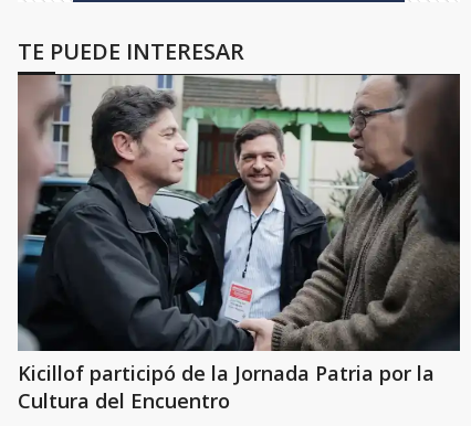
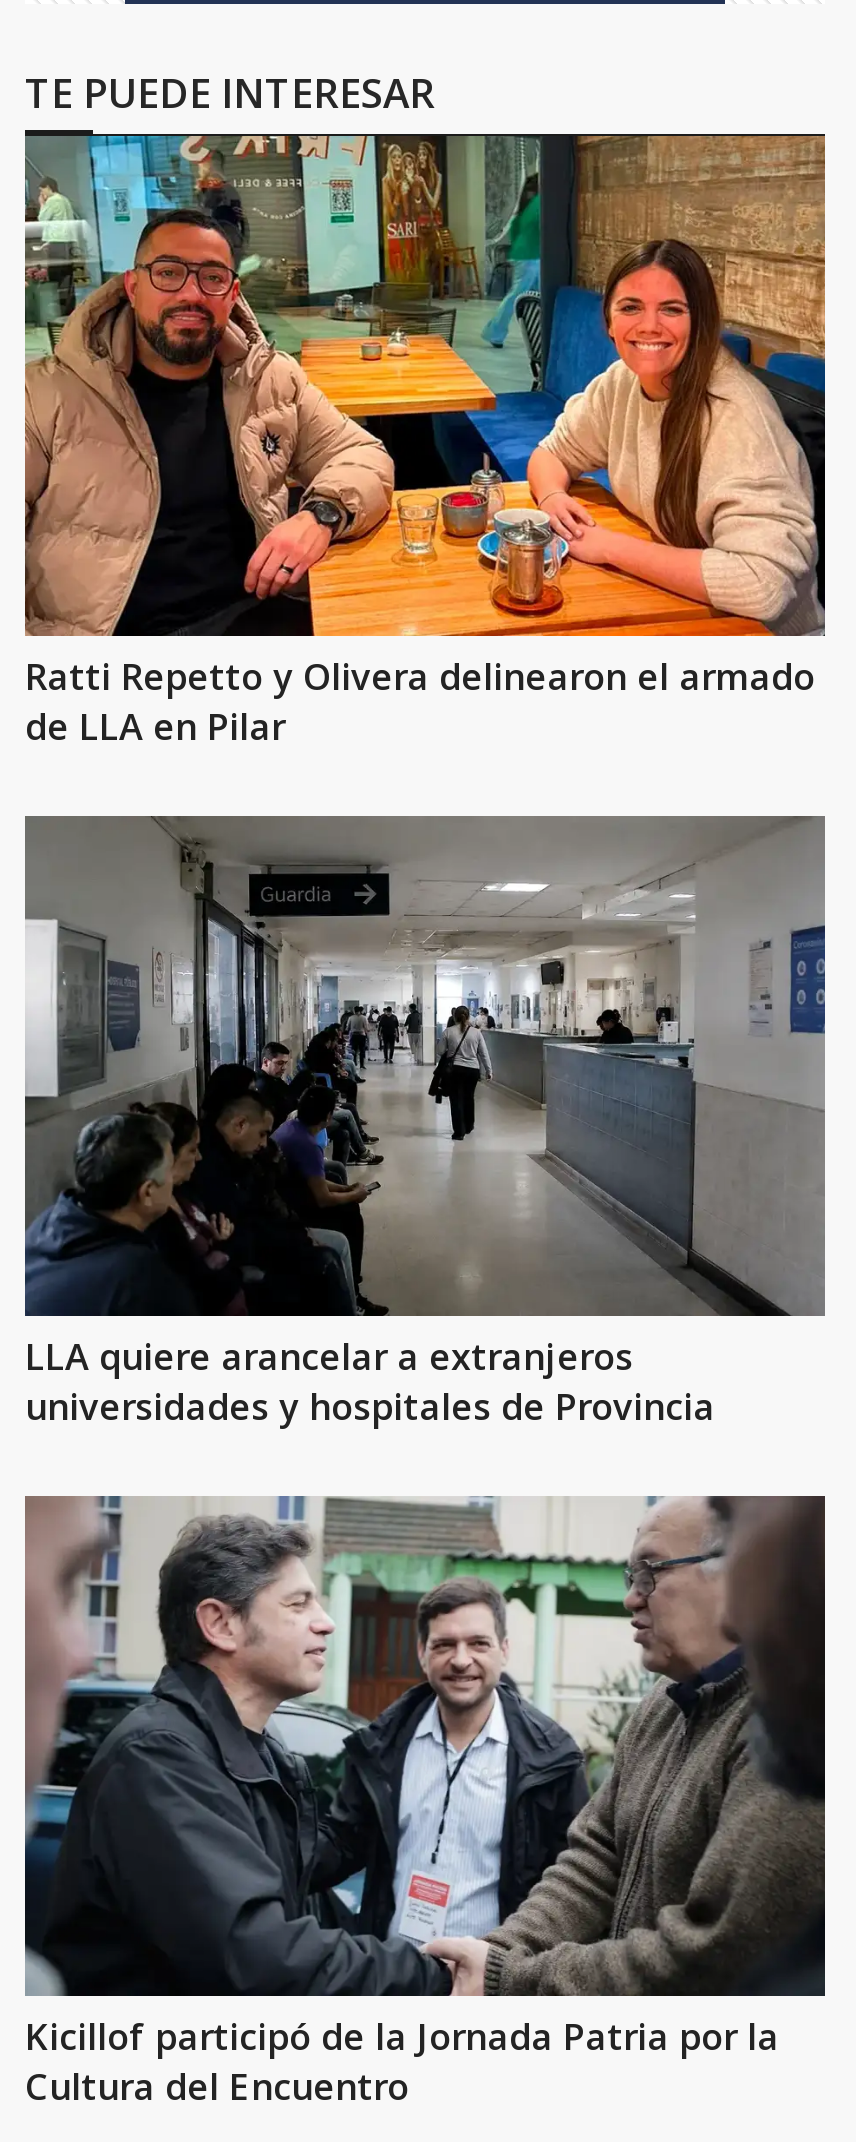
+ [image]
+ Ratti Repetto y Olivera delinearon el armado
+ de LLA en Pilar

+ [image]
+ LLA quiere arancelar a extranjeros
+ universidades y hospitales de Provincia
